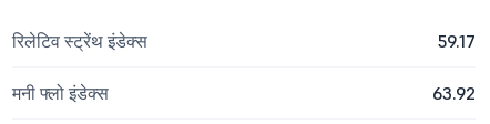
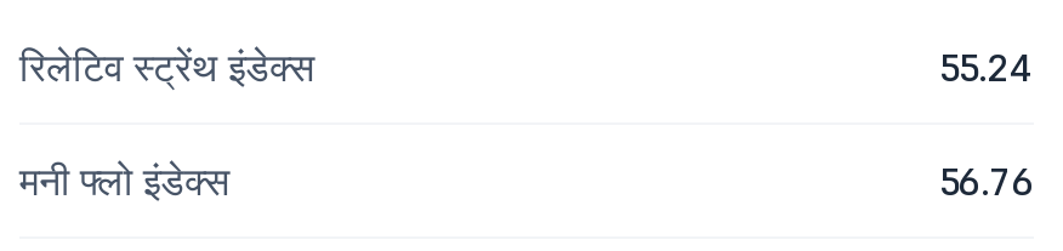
- 59.17
+ 55.24

- 63.92
+ 56.76
